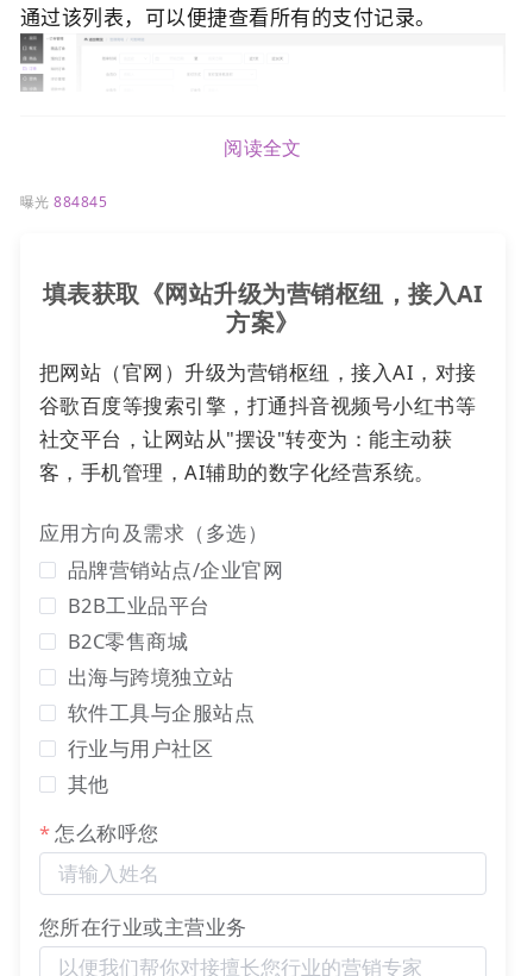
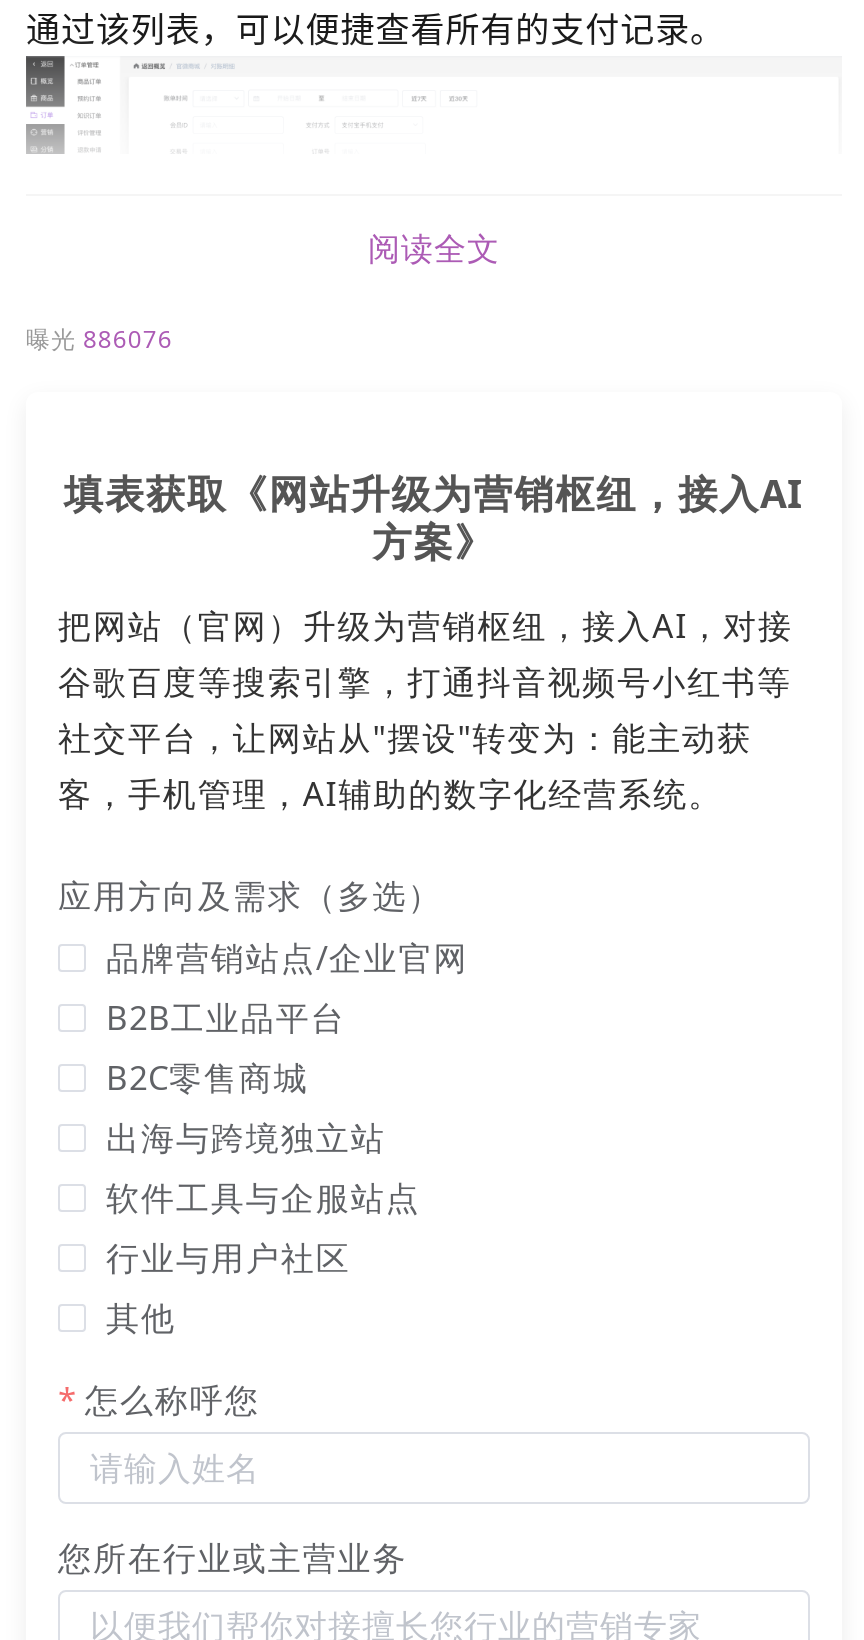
- 曝光884845
+ 曝光886076
